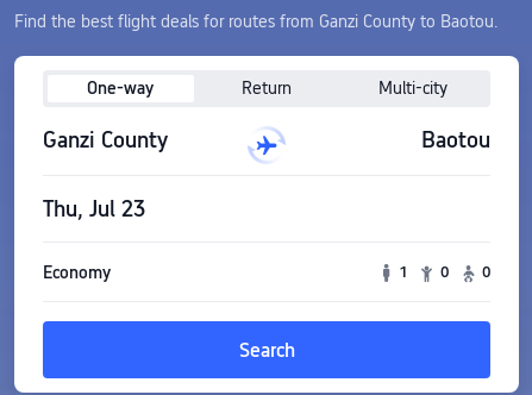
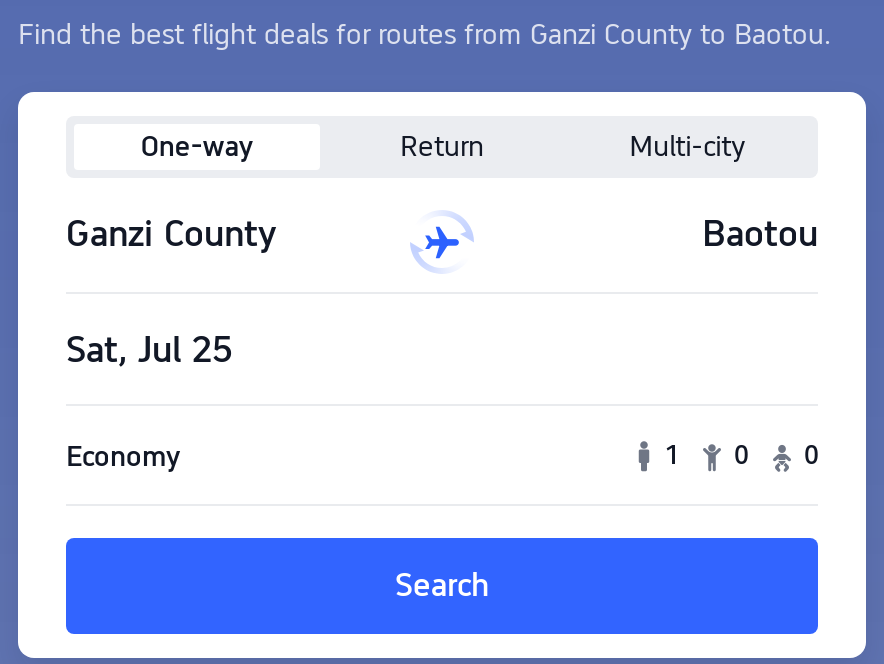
- Thu, Jul 23
+ Sat, Jul 25
